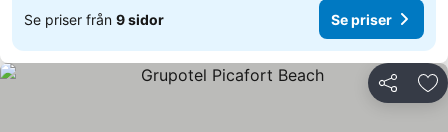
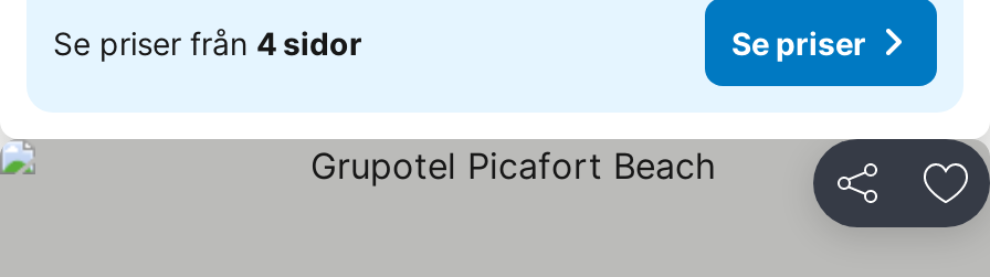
- Se priser från 9 sidor
+ Se priser från 4 sidor
